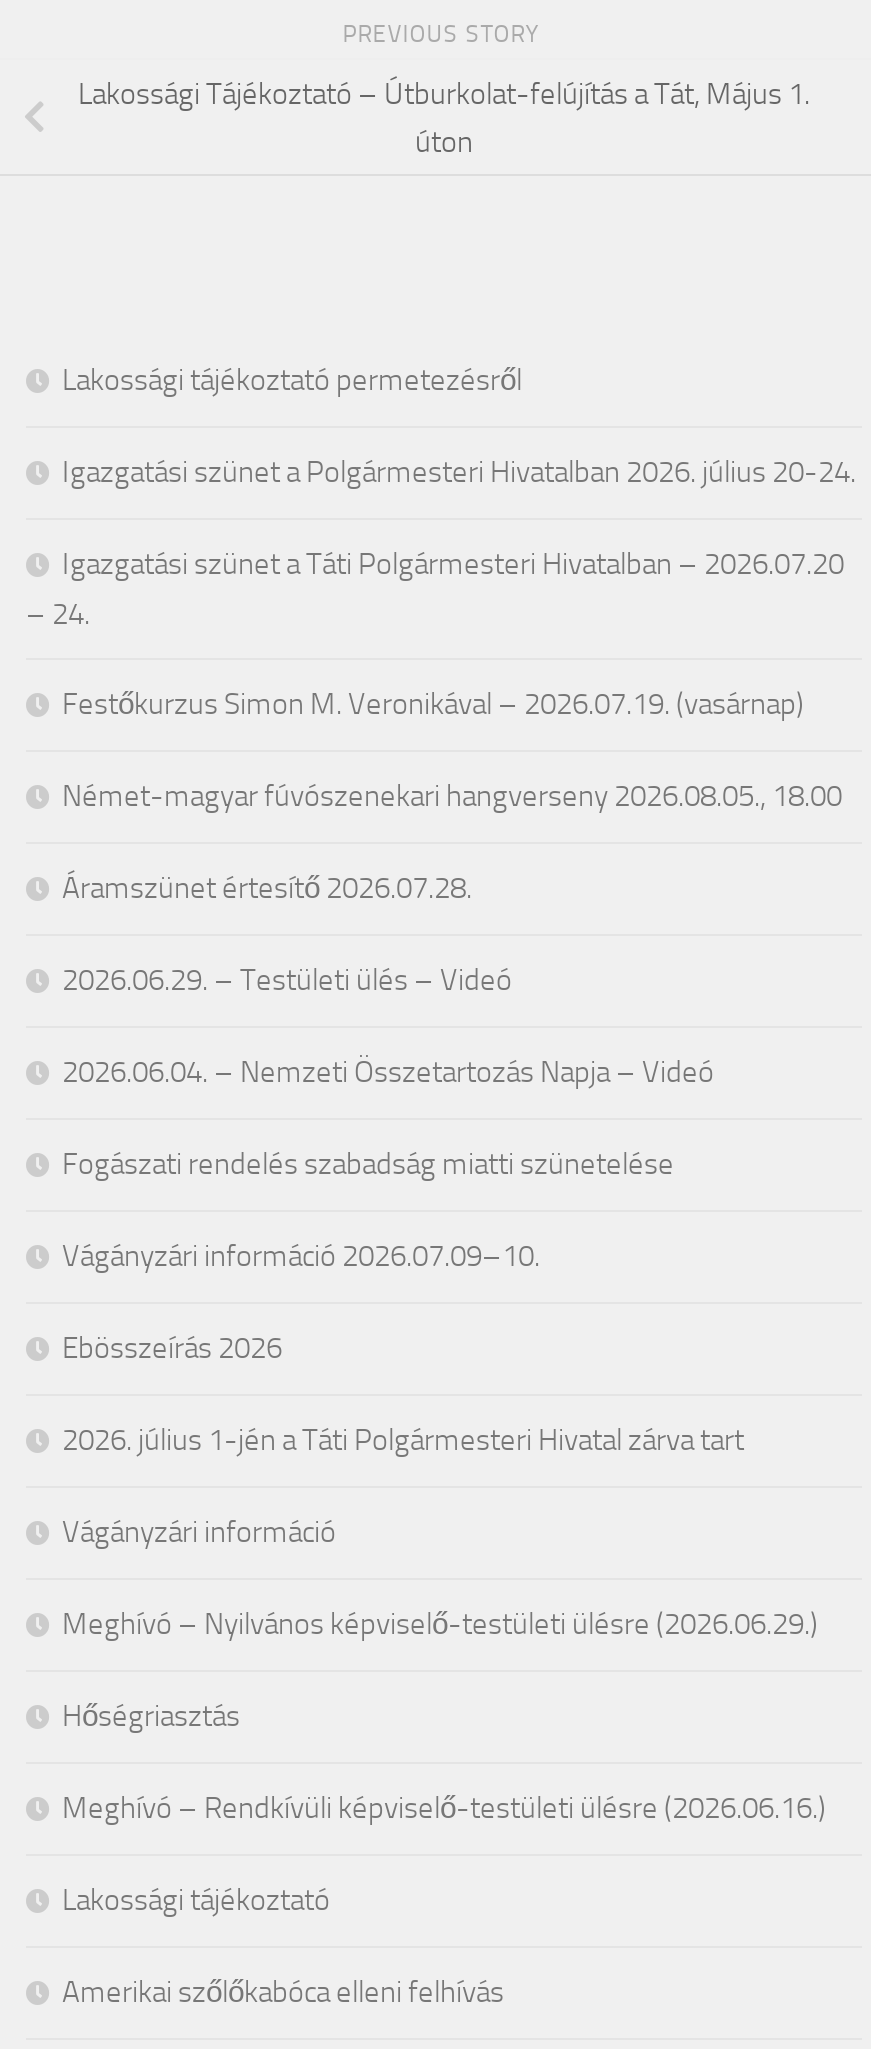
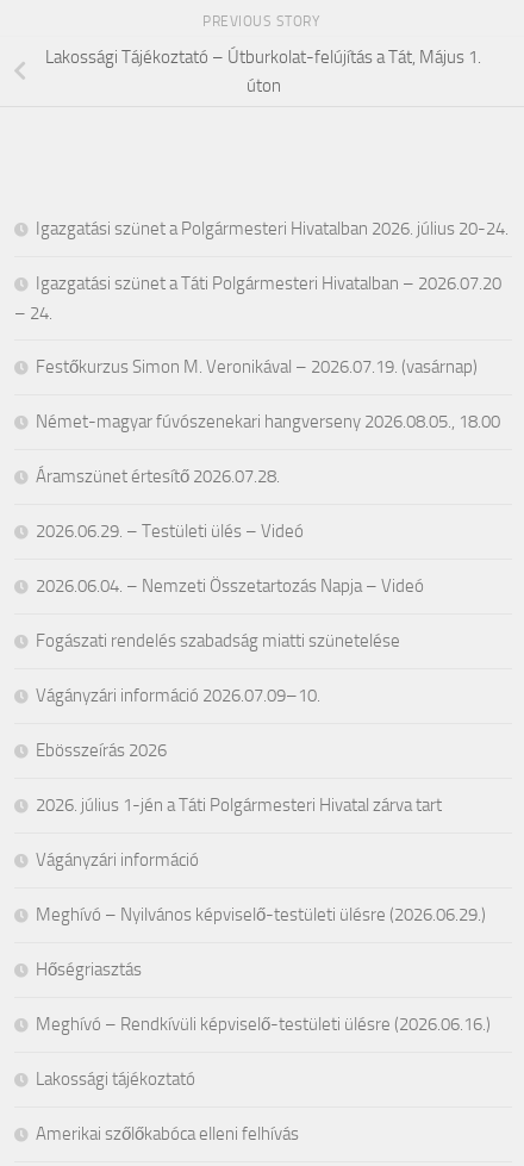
- Lakossági tájékoztató permetezésről
